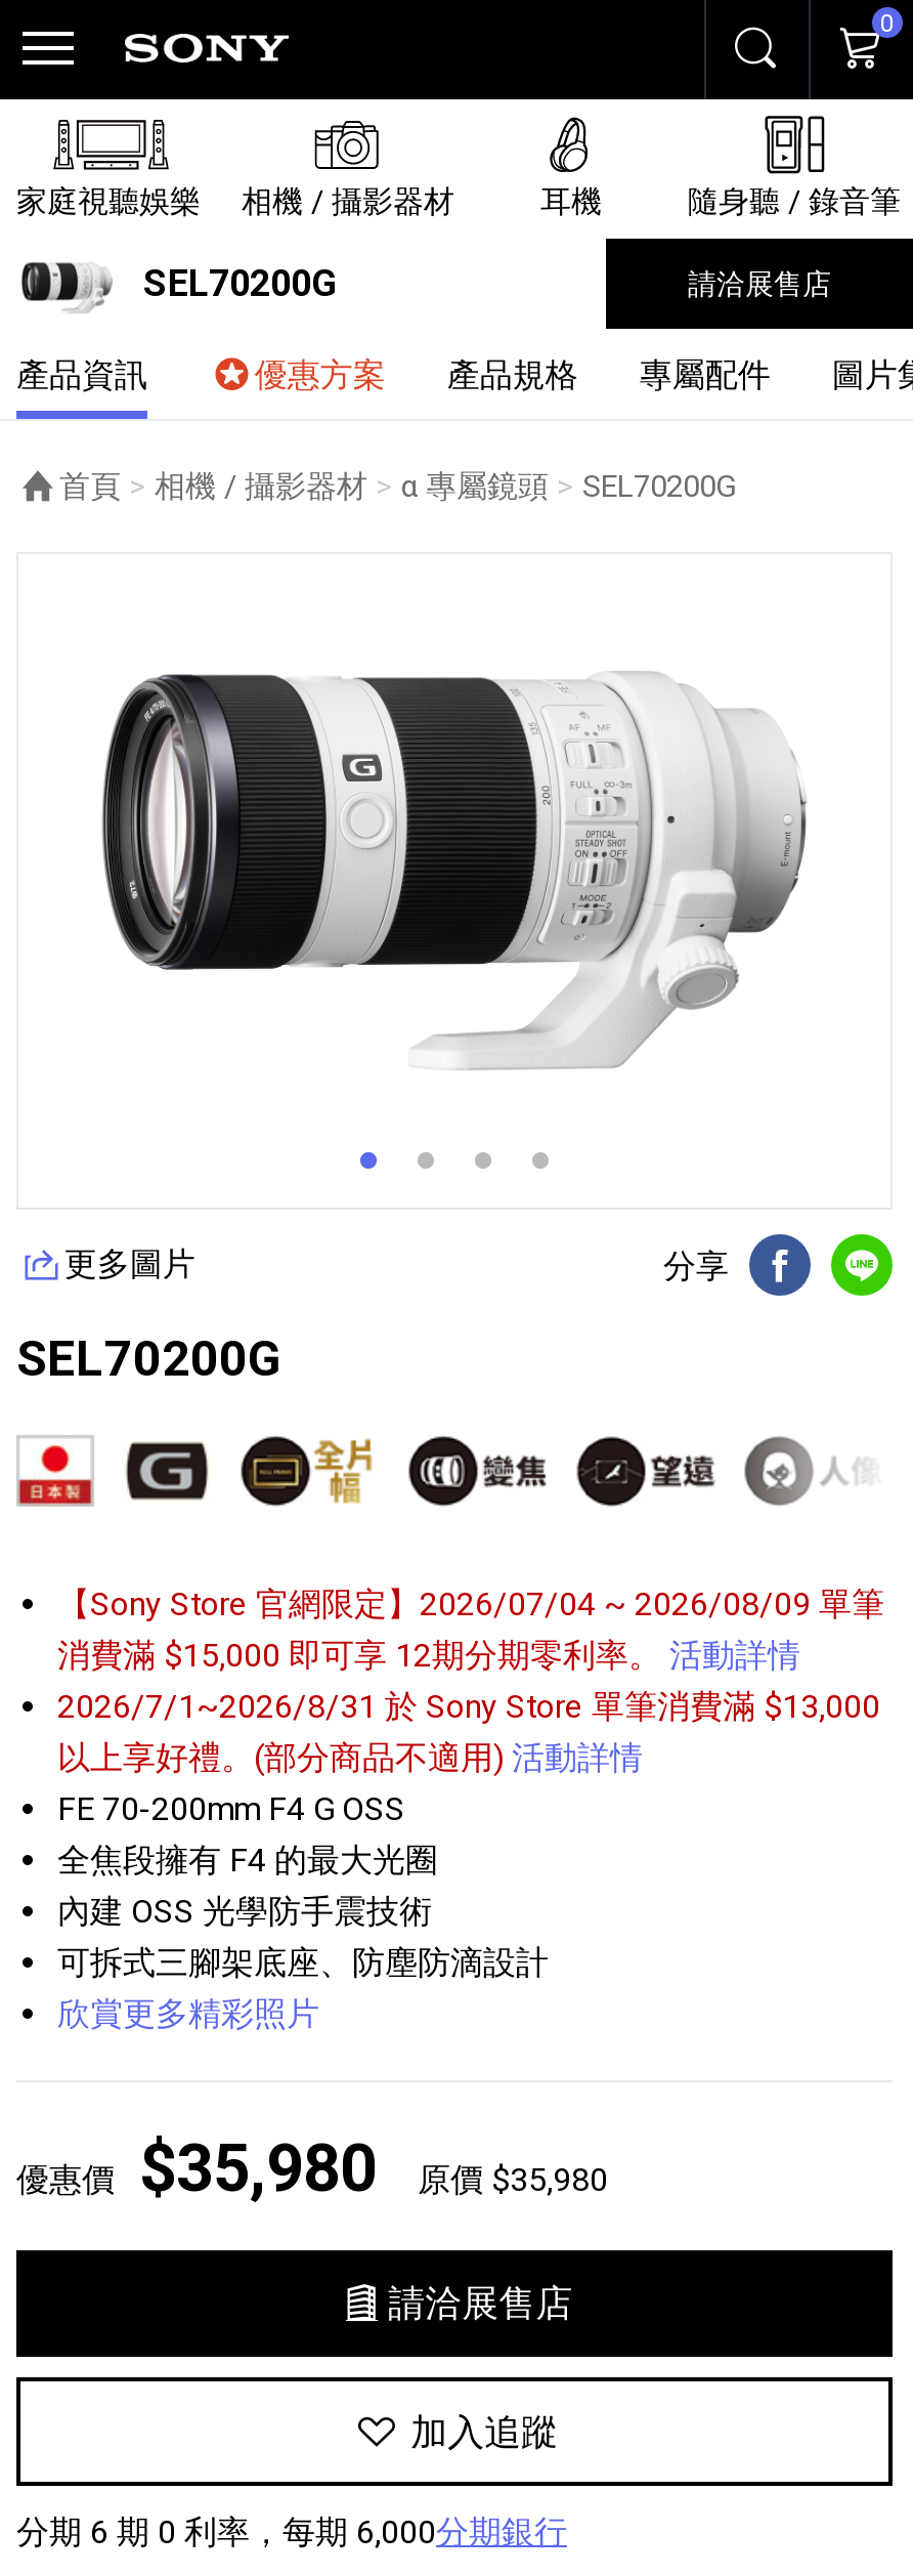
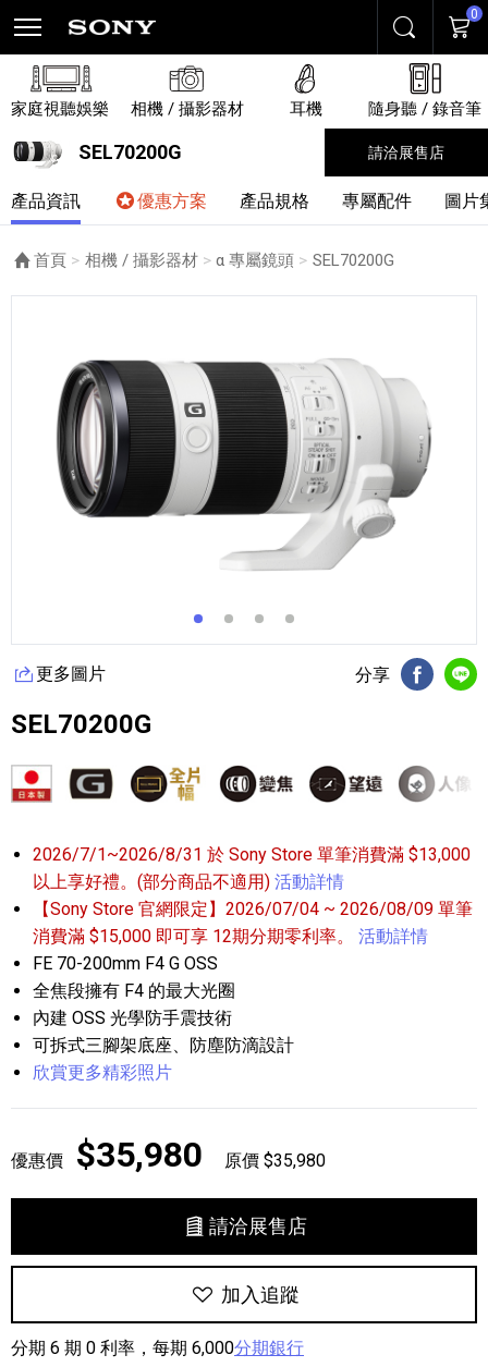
moved down: 【Sony Store 官網限定】2026/07/04 ~ 2026/08/09 單筆 | 消費滿 $15,000 即可享 12期分期零利率。活動詳情

moved up: 2026/7/1~2026/8/31 於 Sony Store 單筆消費滿 $13,000 | 以上享好禮。(部分商品不適用)活動詳情
